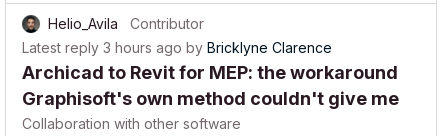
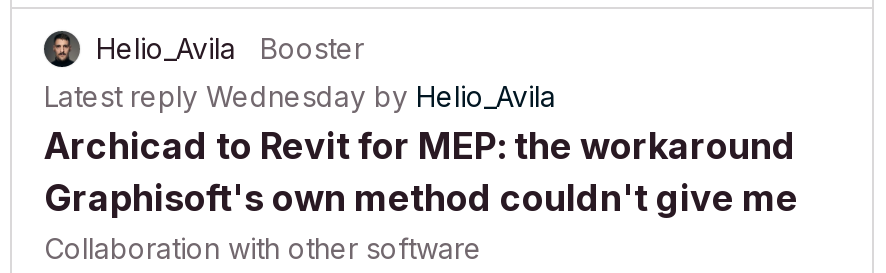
- Contributor
- Latest reply 3 hours ago by Bricklyne Clarence
+ Booster
+ Latest reply Wednesday by Helio_Avila
